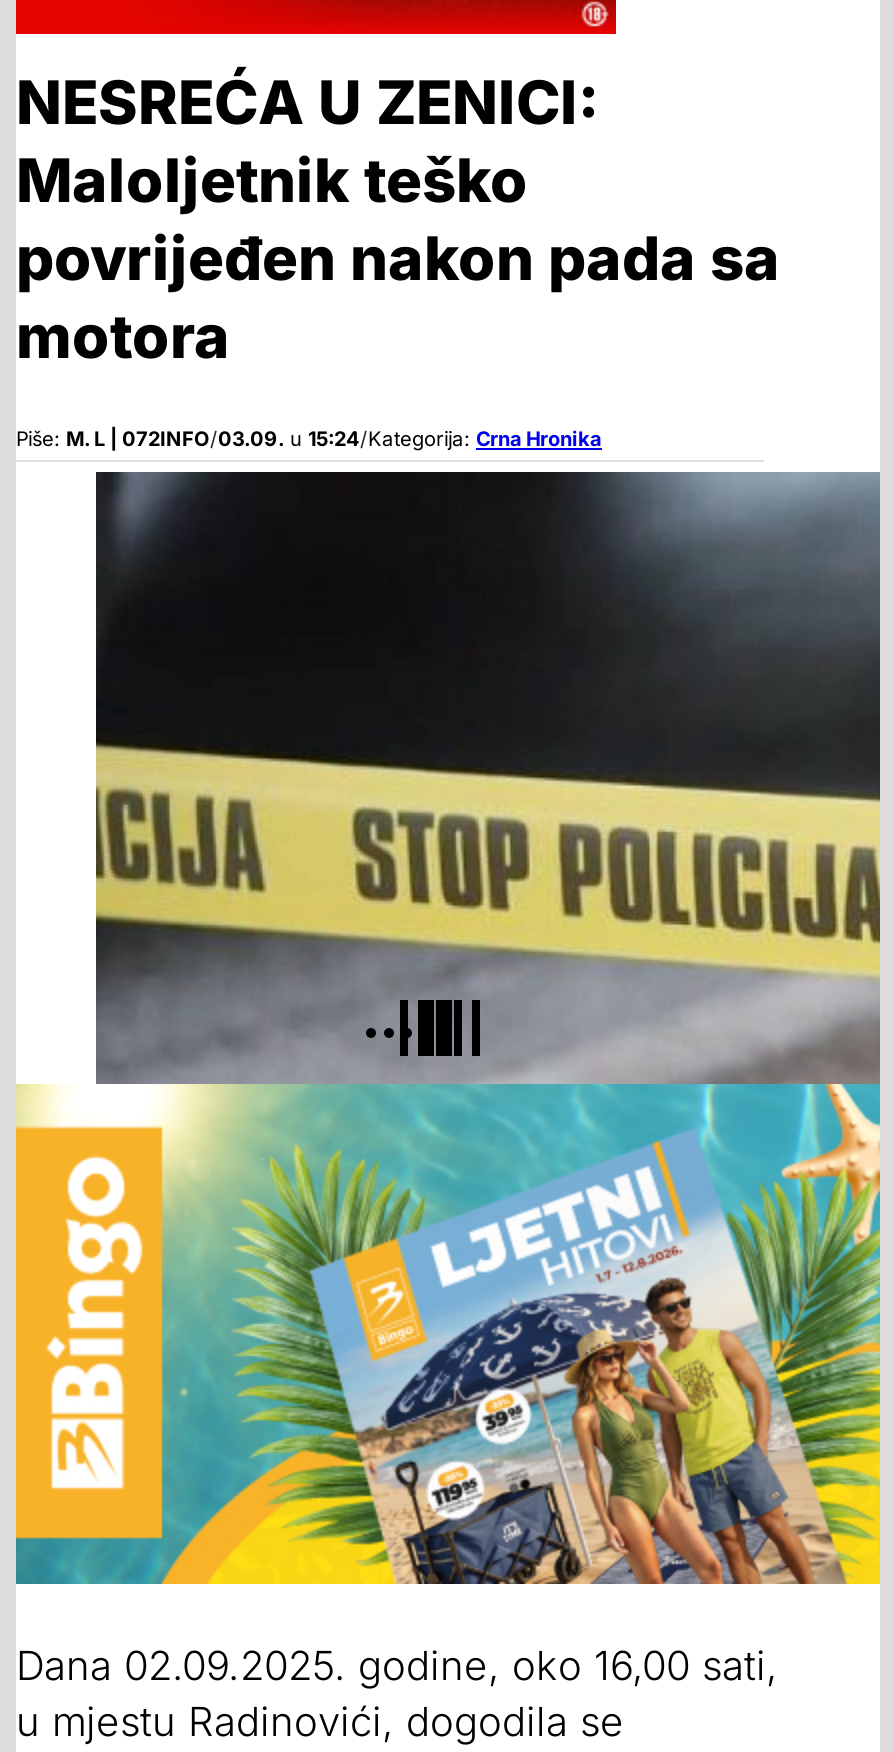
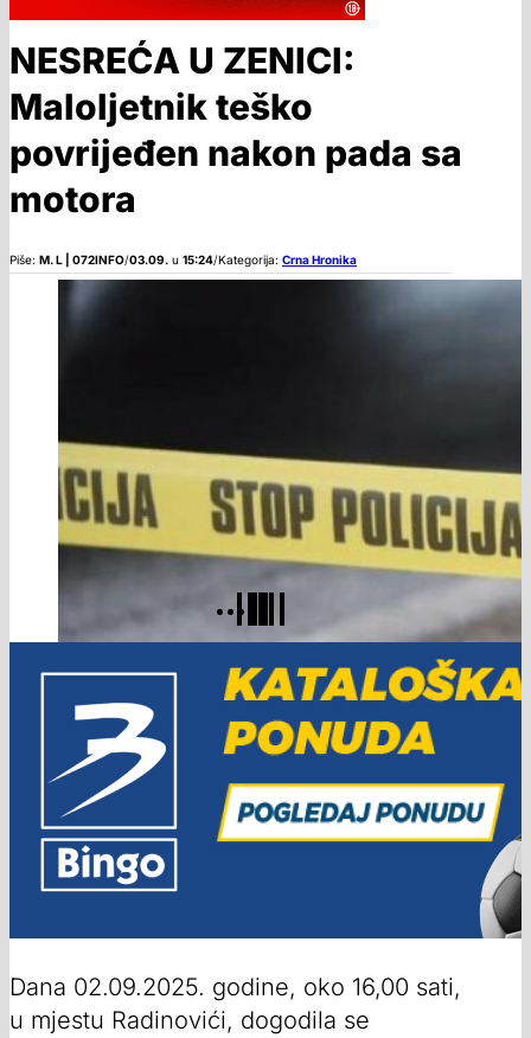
- [image]
+ [image]
